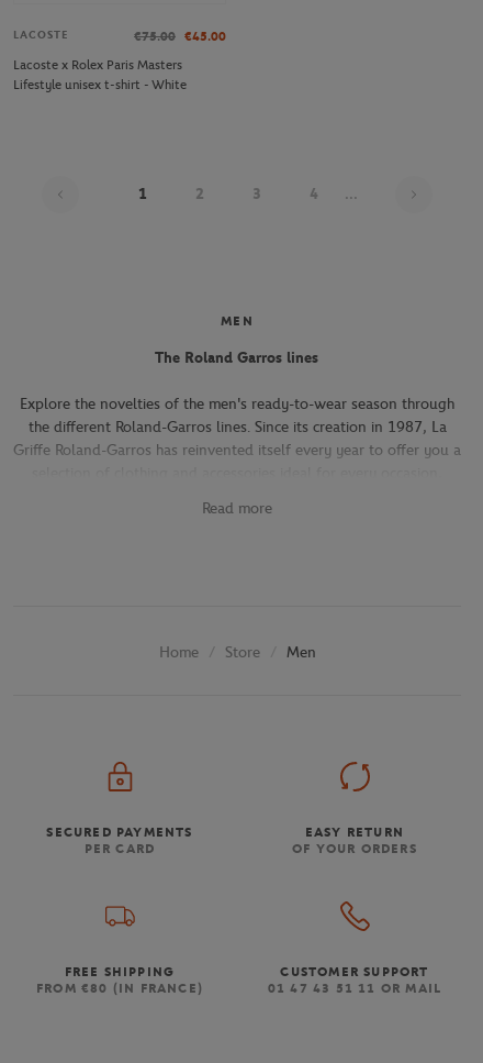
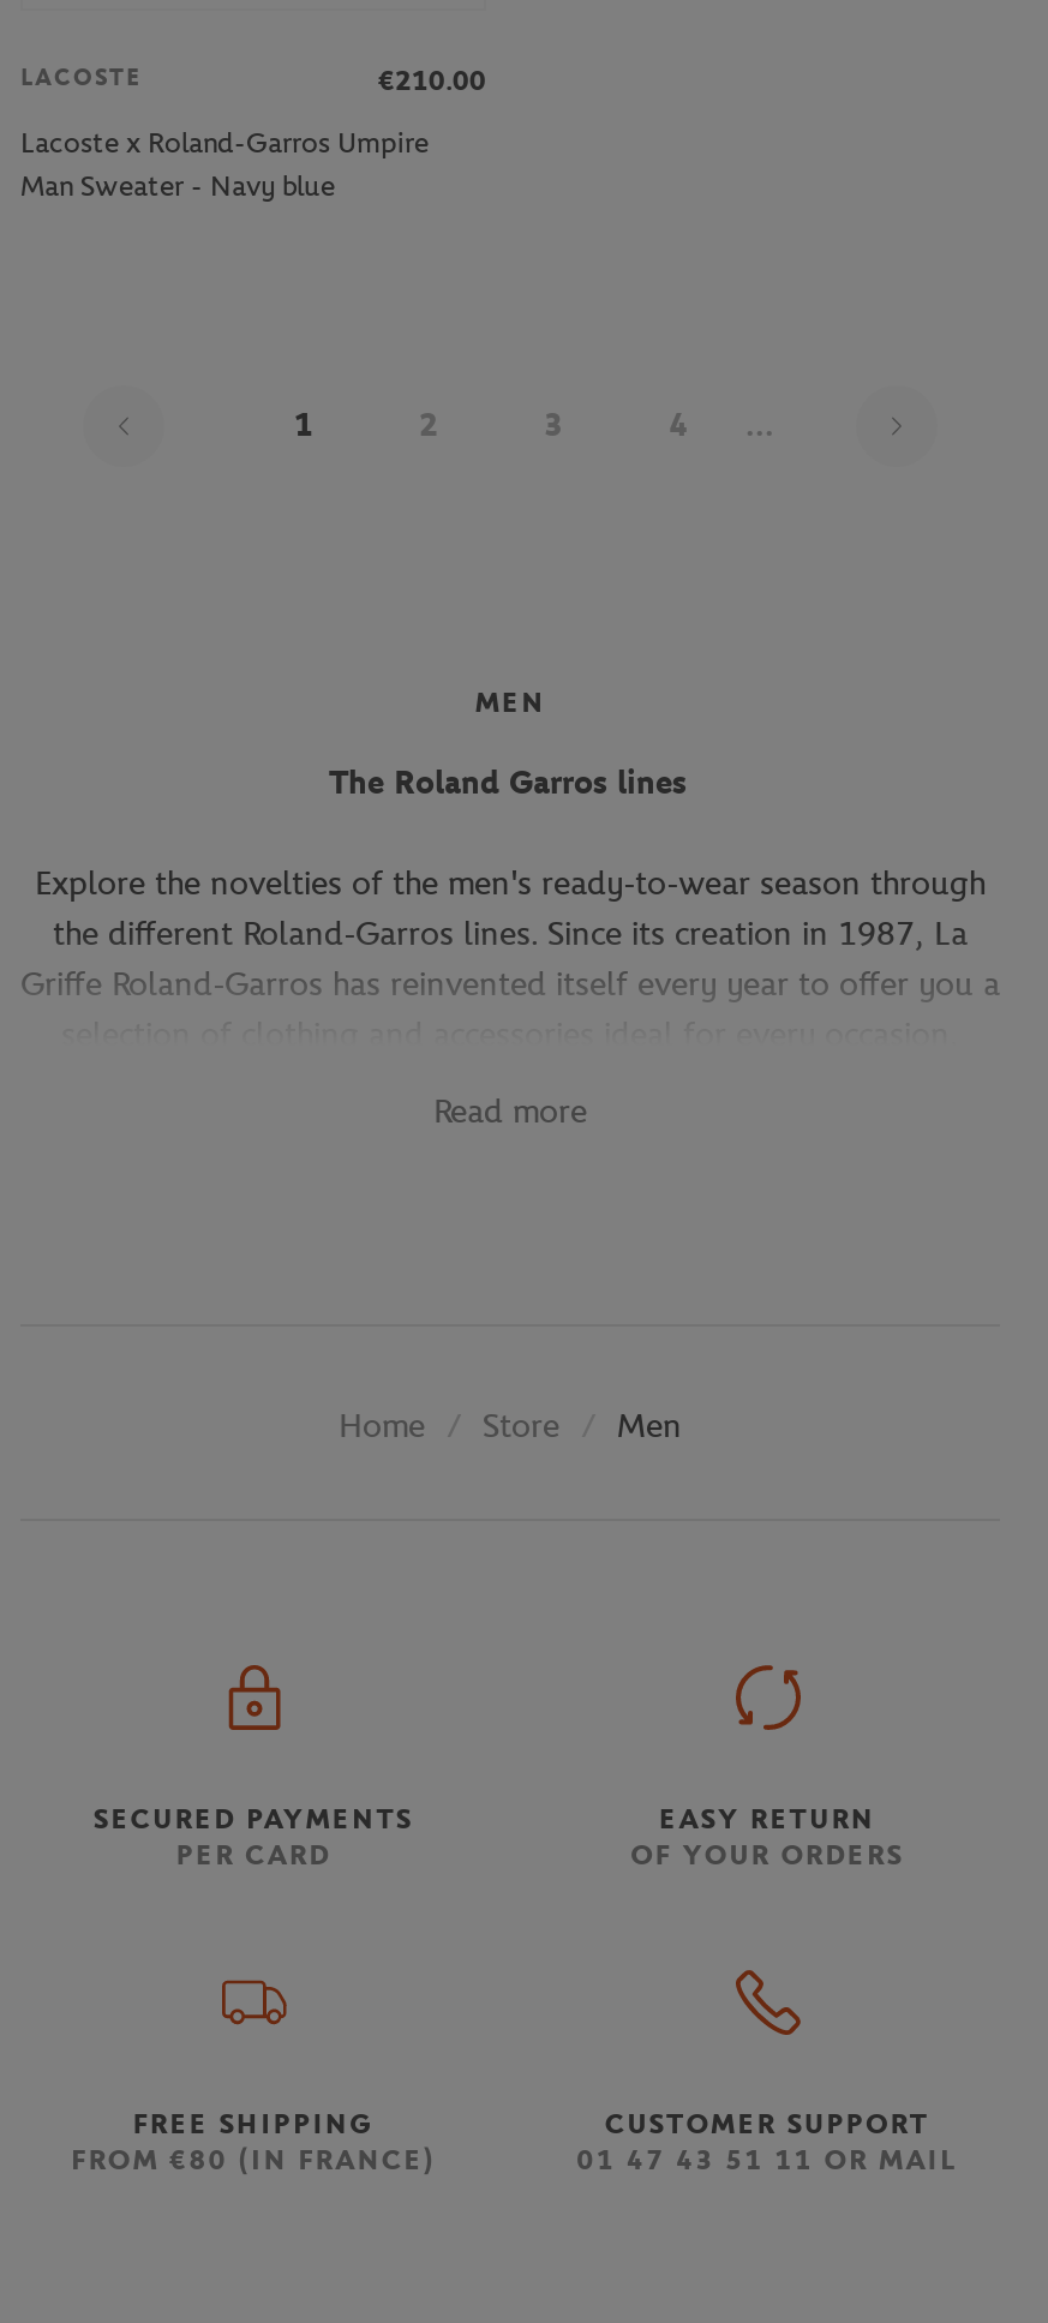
- €75.00 €45.00
+ €210.00

- Lacoste x Rolex Paris Masters
- Lifestyle unisex t-shirt - White
+ Lacoste x Roland-Garros Umpire
+ Man Sweater - Navy blue
